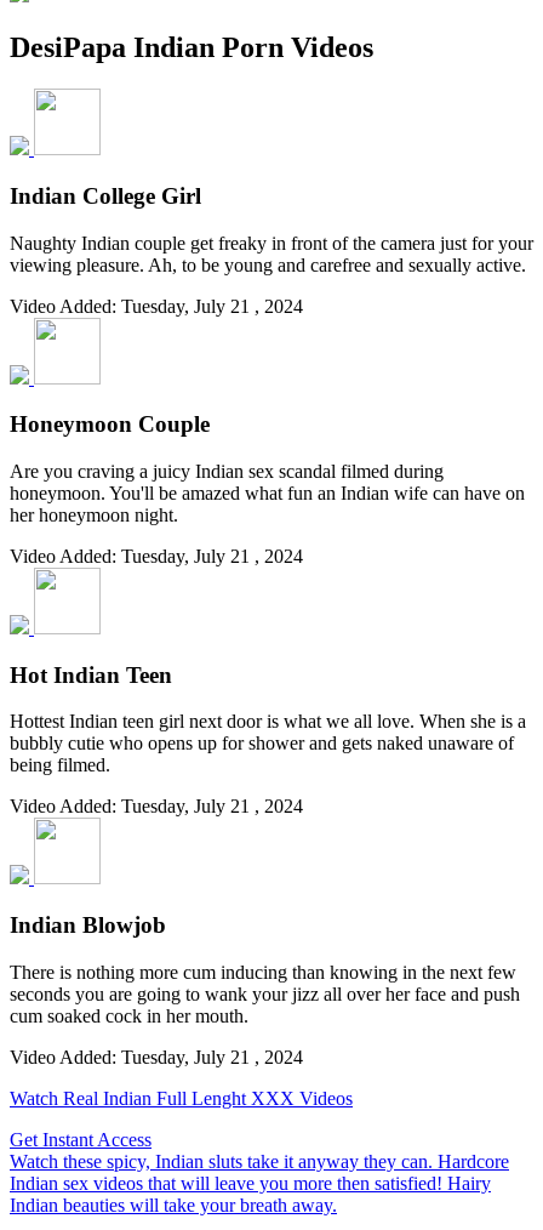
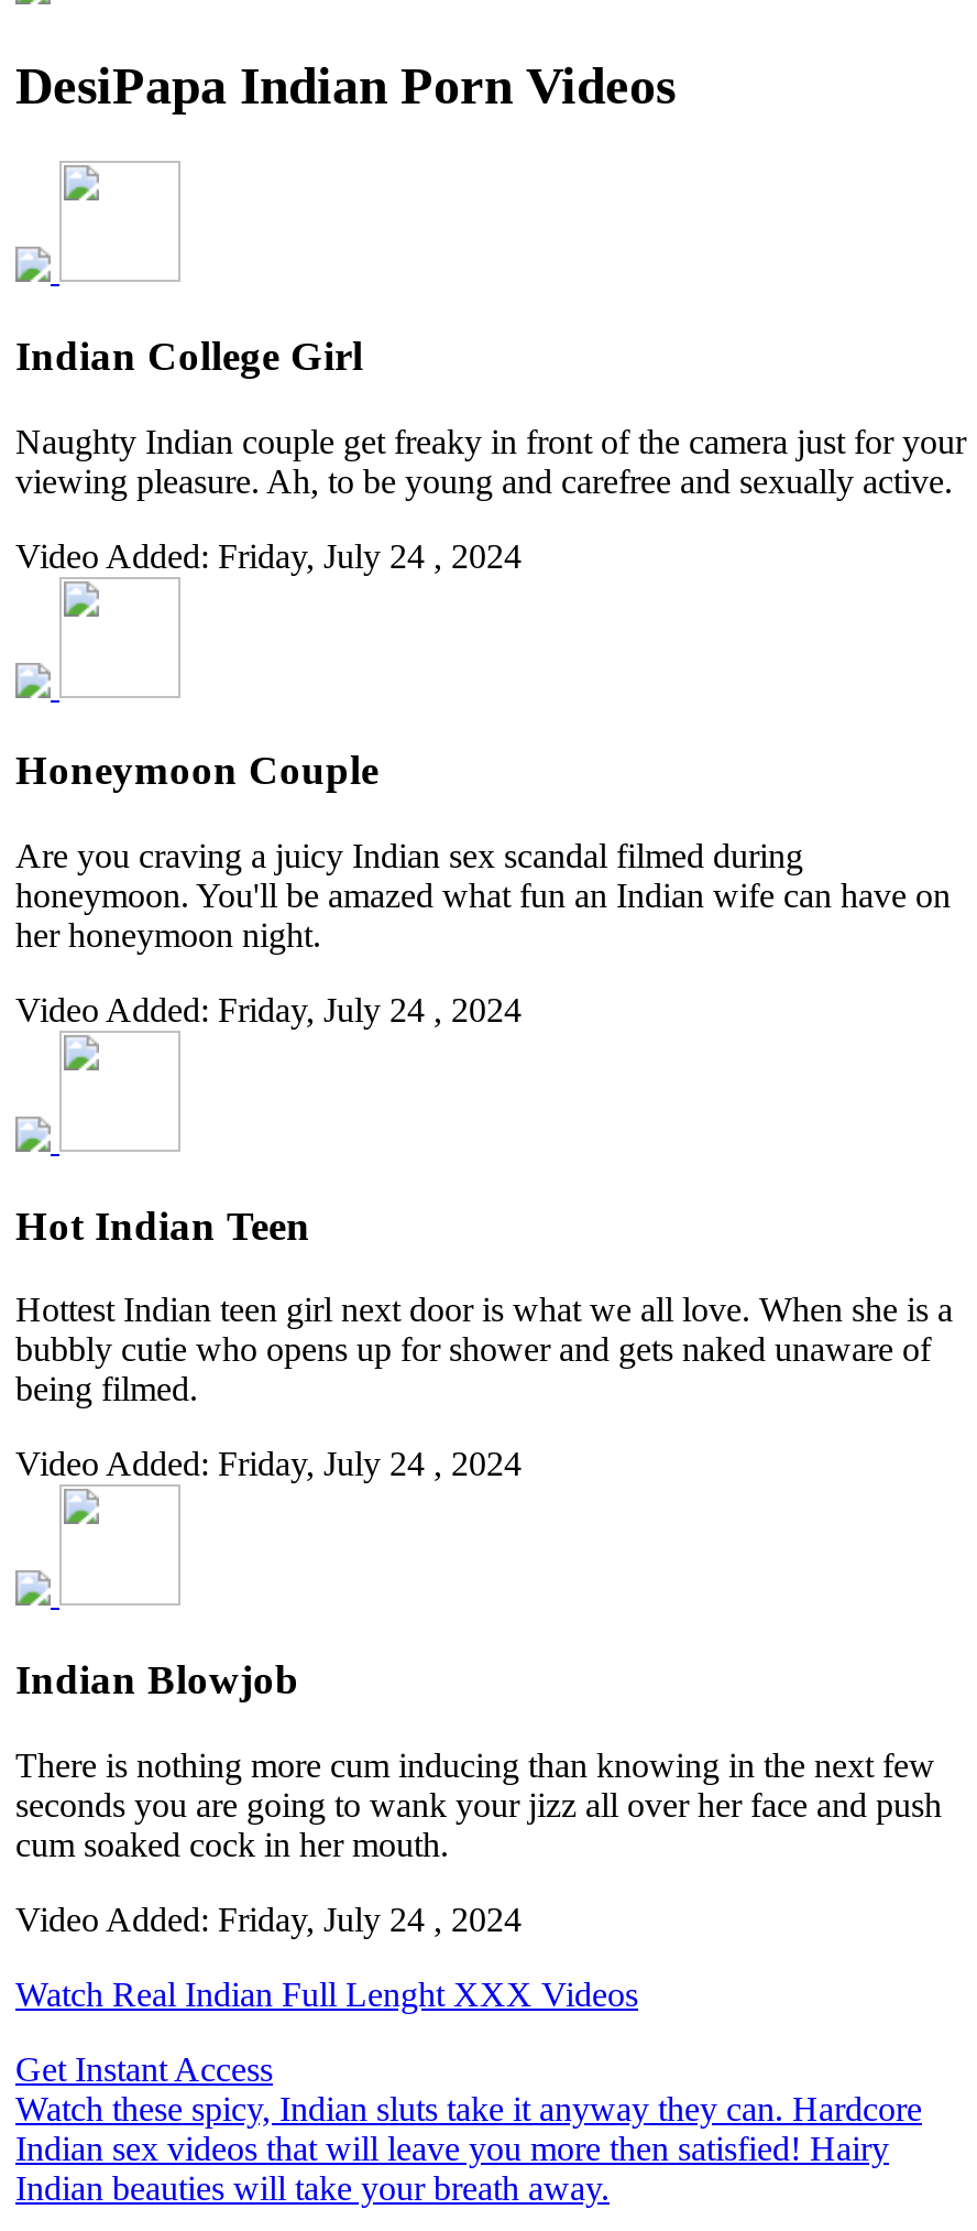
- Video Added: Tuesday, July 21 , 2024
+ Video Added: Friday, July 24 , 2024

- Video Added: Tuesday, July 21 , 2024
+ Video Added: Friday, July 24 , 2024

- Video Added: Tuesday, July 21 , 2024
+ Video Added: Friday, July 24 , 2024

- Video Added: Tuesday, July 21 , 2024
+ Video Added: Friday, July 24 , 2024
